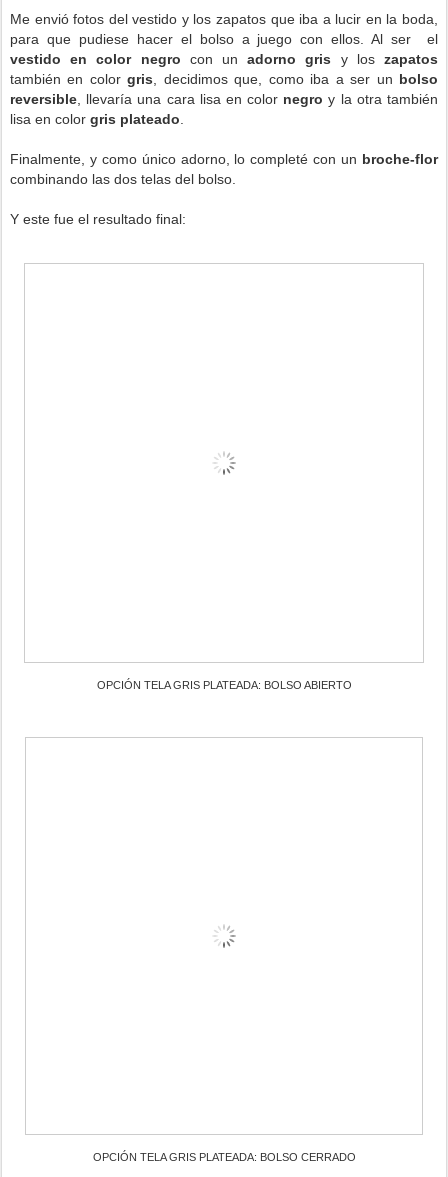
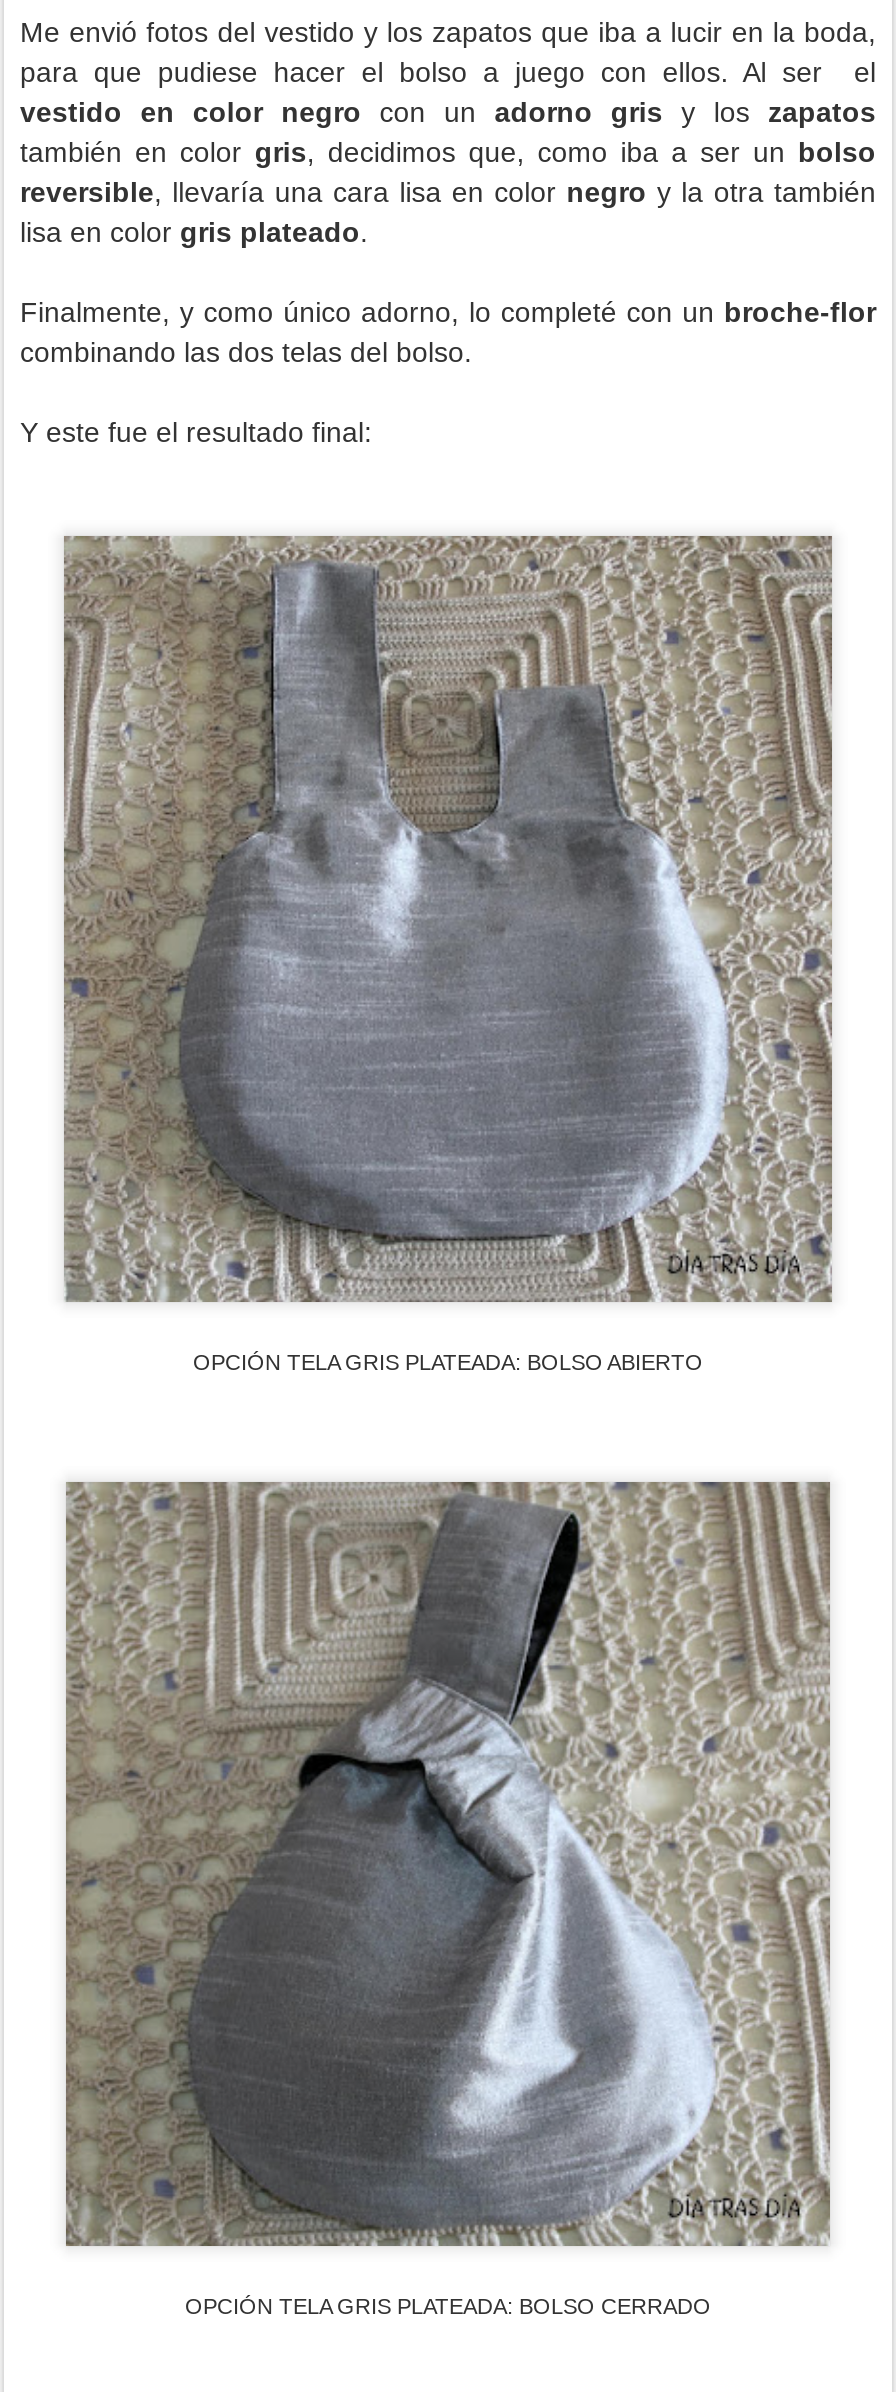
+ [image]

+ [image]
